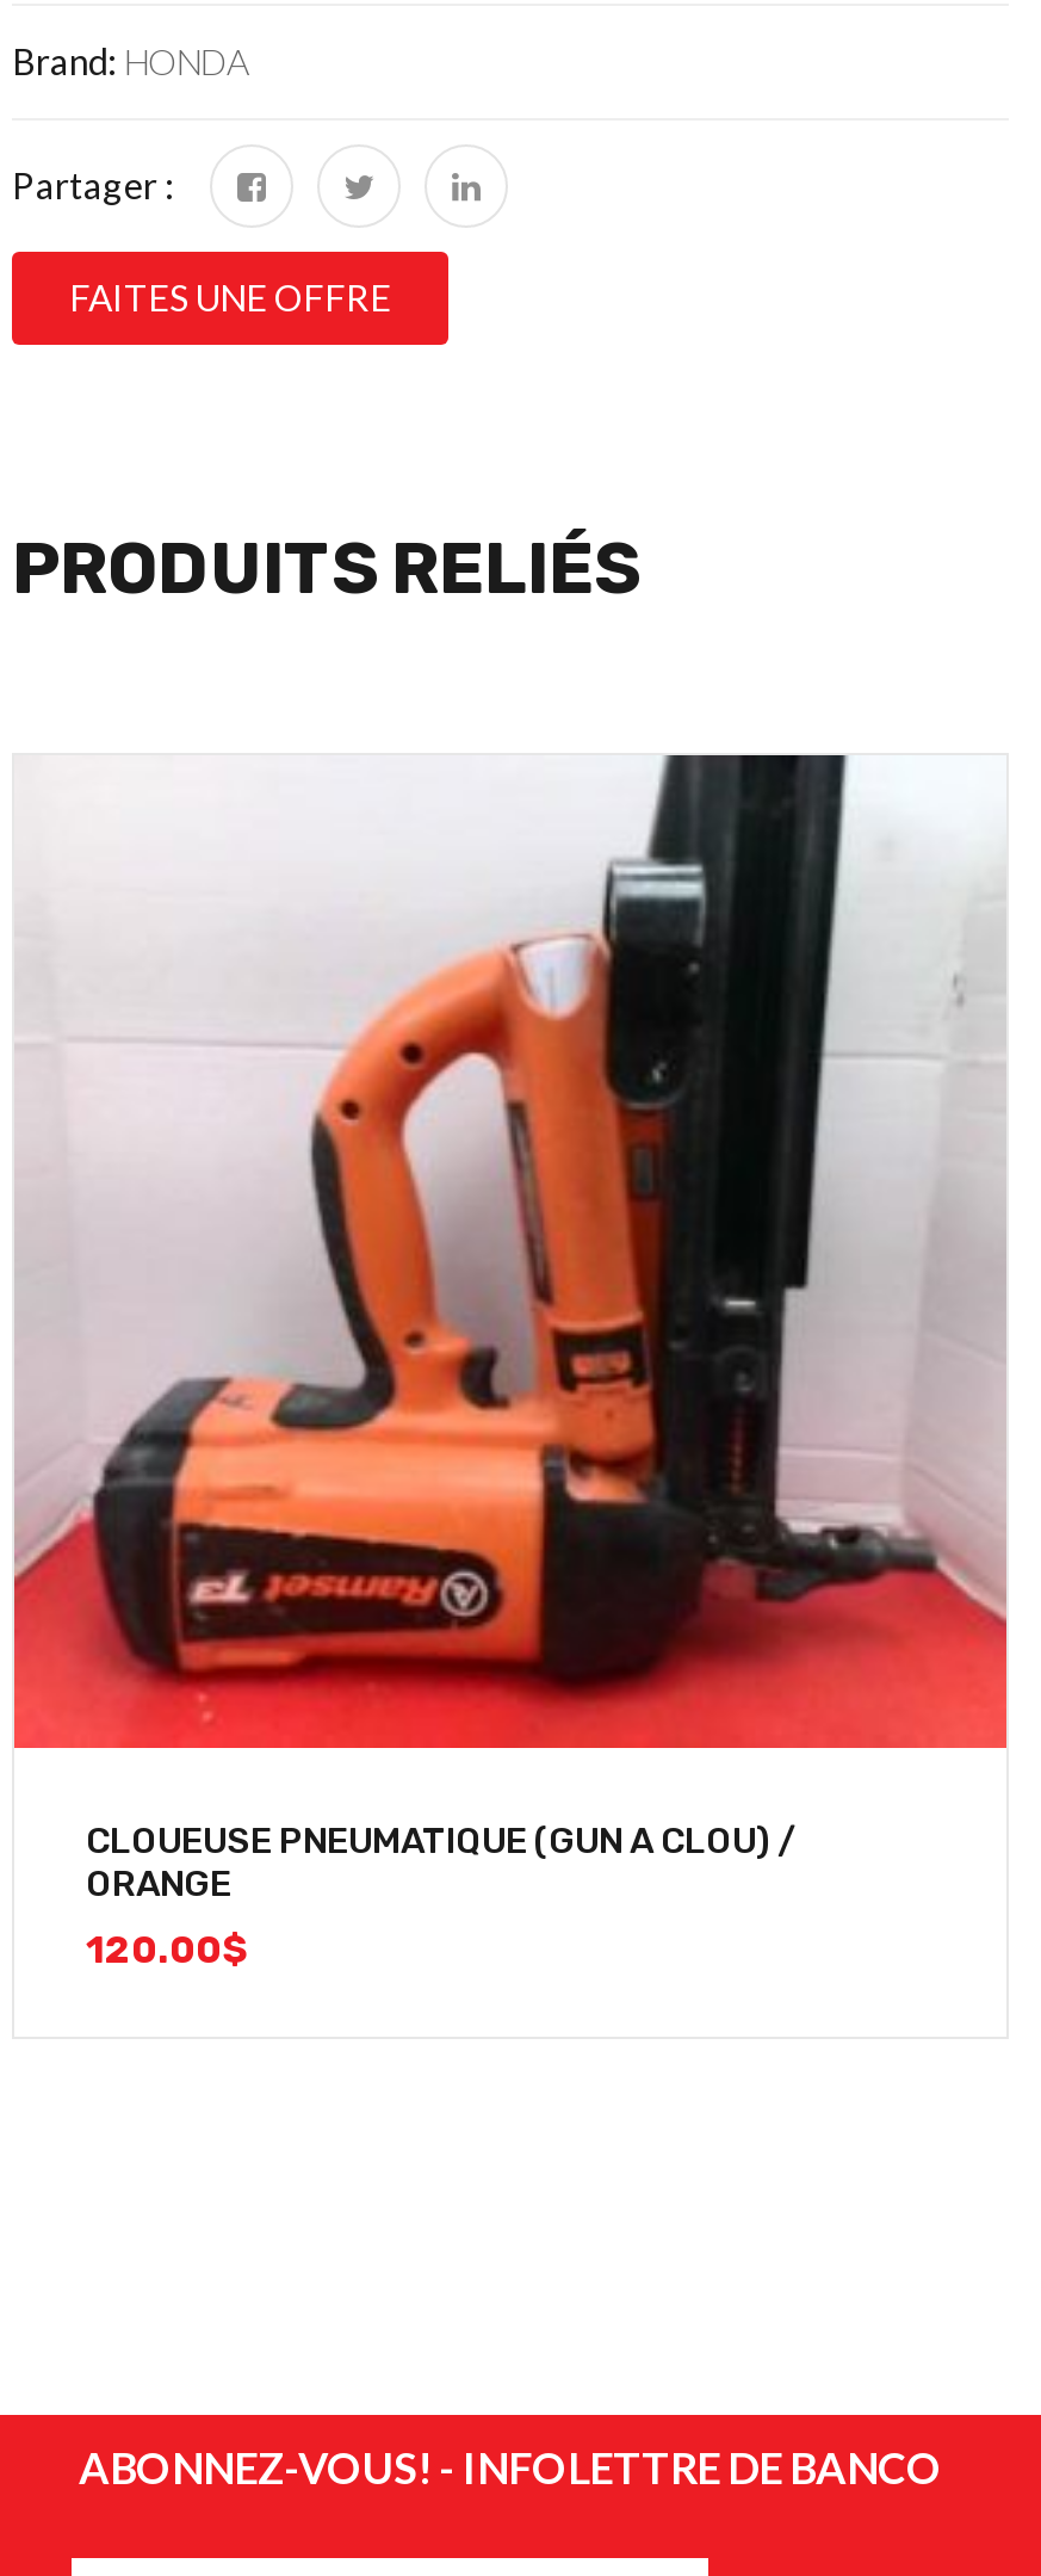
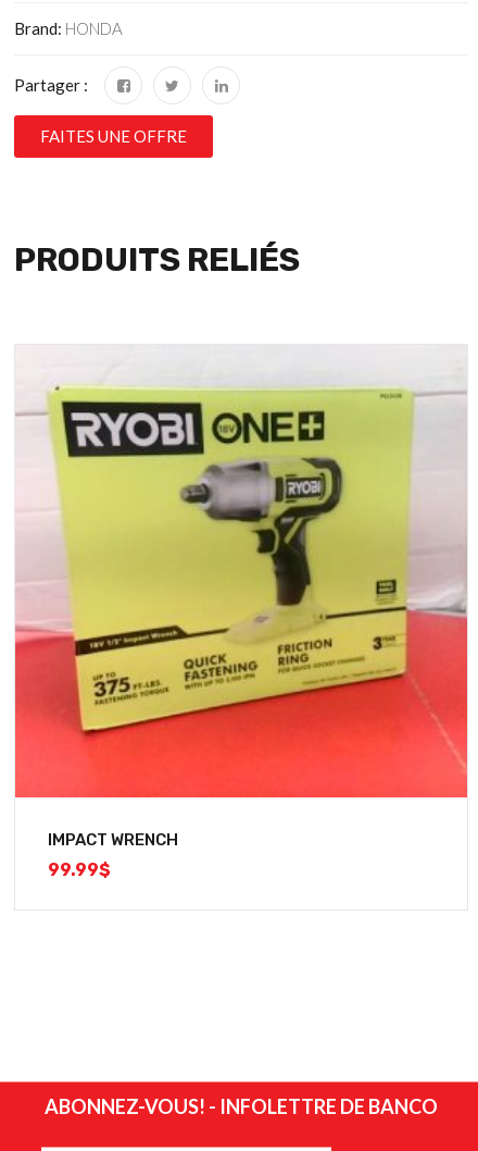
- [image]
- CLOUEUSE PNEUMATIQUE (GUN A CLOU) /
- ORANGE
+ [image]
+ IMPACT WRENCH

- 120.00$
+ 99.99$
